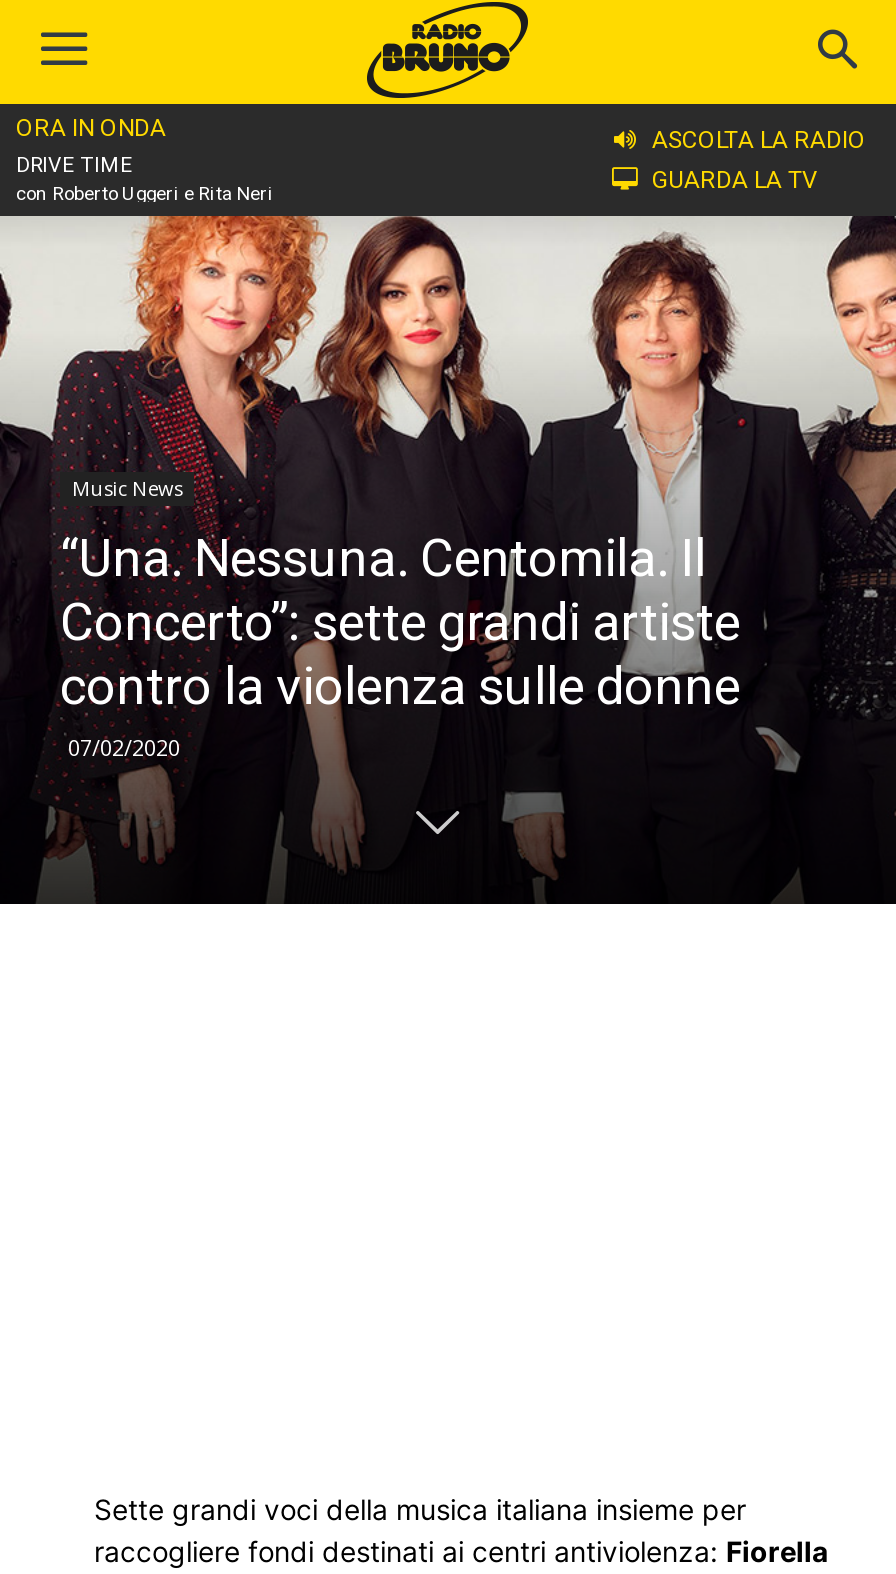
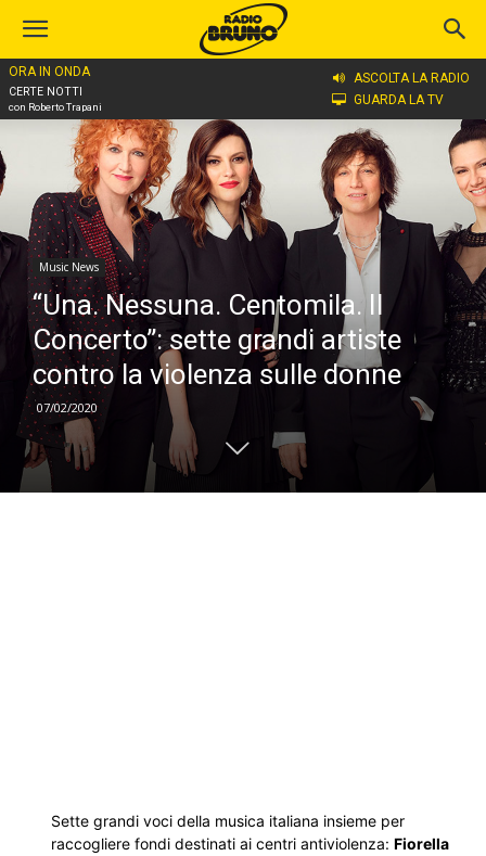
- DRIVE TIME
- con Roberto Uggeri e Rita Neri
+ CERTE NOTTI
+ con Roberto Trapani
